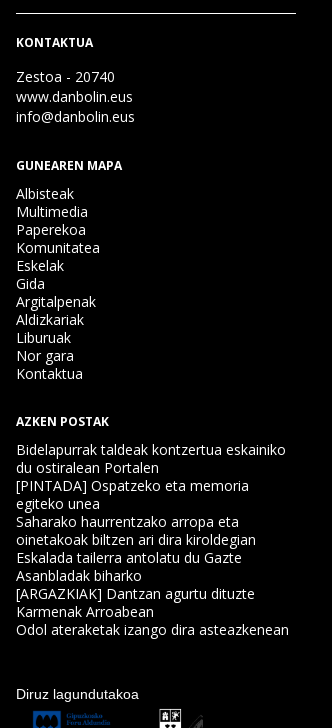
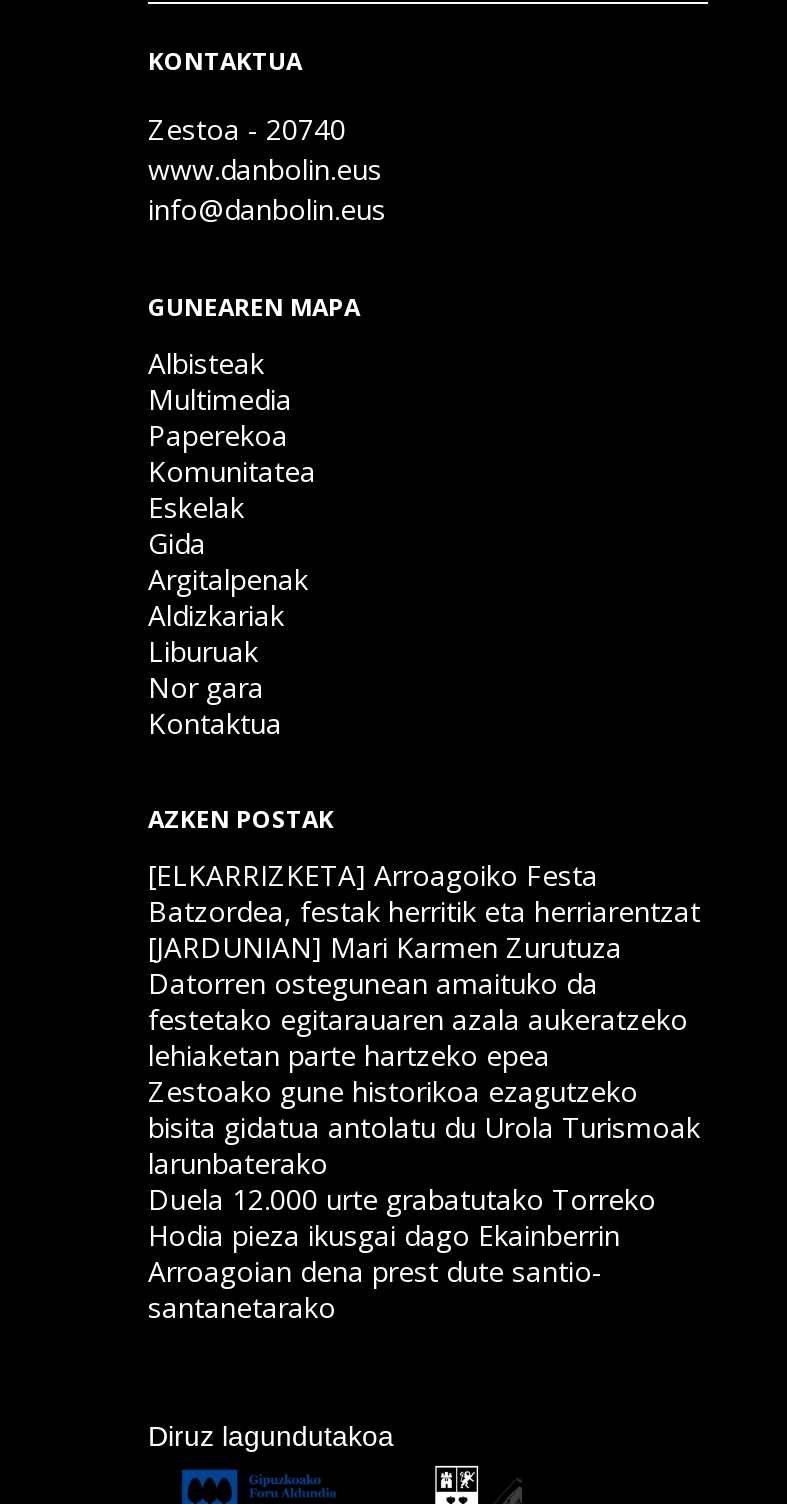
- Bidelapurrak taldeak kontzertua eskainiko
- du ostiralean Portalen
- [PINTADA] Ospatzeko eta memoria
- egiteko unea
- Saharako haurrentzako arropa eta
- oinetakoak biltzen ari dira kiroldegian
- Eskalada tailerra antolatu du Gazte
- Asanbladak biharko
- [ARGAZKIAK] Dantzan agurtu dituzte
- Karmenak Arroabean
- Odol ateraketak izango dira asteazkenean
+ [ELKARRIZKETA] Arroagoiko Festa
+ Batzordea, festak herritik eta herriarentzat
+ [JARDUNIAN] Mari Karmen Zurutuza
+ Datorren ostegunean amaituko da
+ festetako egitarauaren azala aukeratzeko
+ lehiaketan parte hartzeko epea
+ Zestoako gune historikoa ezagutzeko
+ bisita gidatua antolatu du Urola Turismoak
+ larunbaterako
+ Duela 12.000 urte grabatutako Torreko
+ Hodia pieza ikusgai dago Ekainberrin
+ Arroagoian dena prest dute santio-
+ santanetarako
